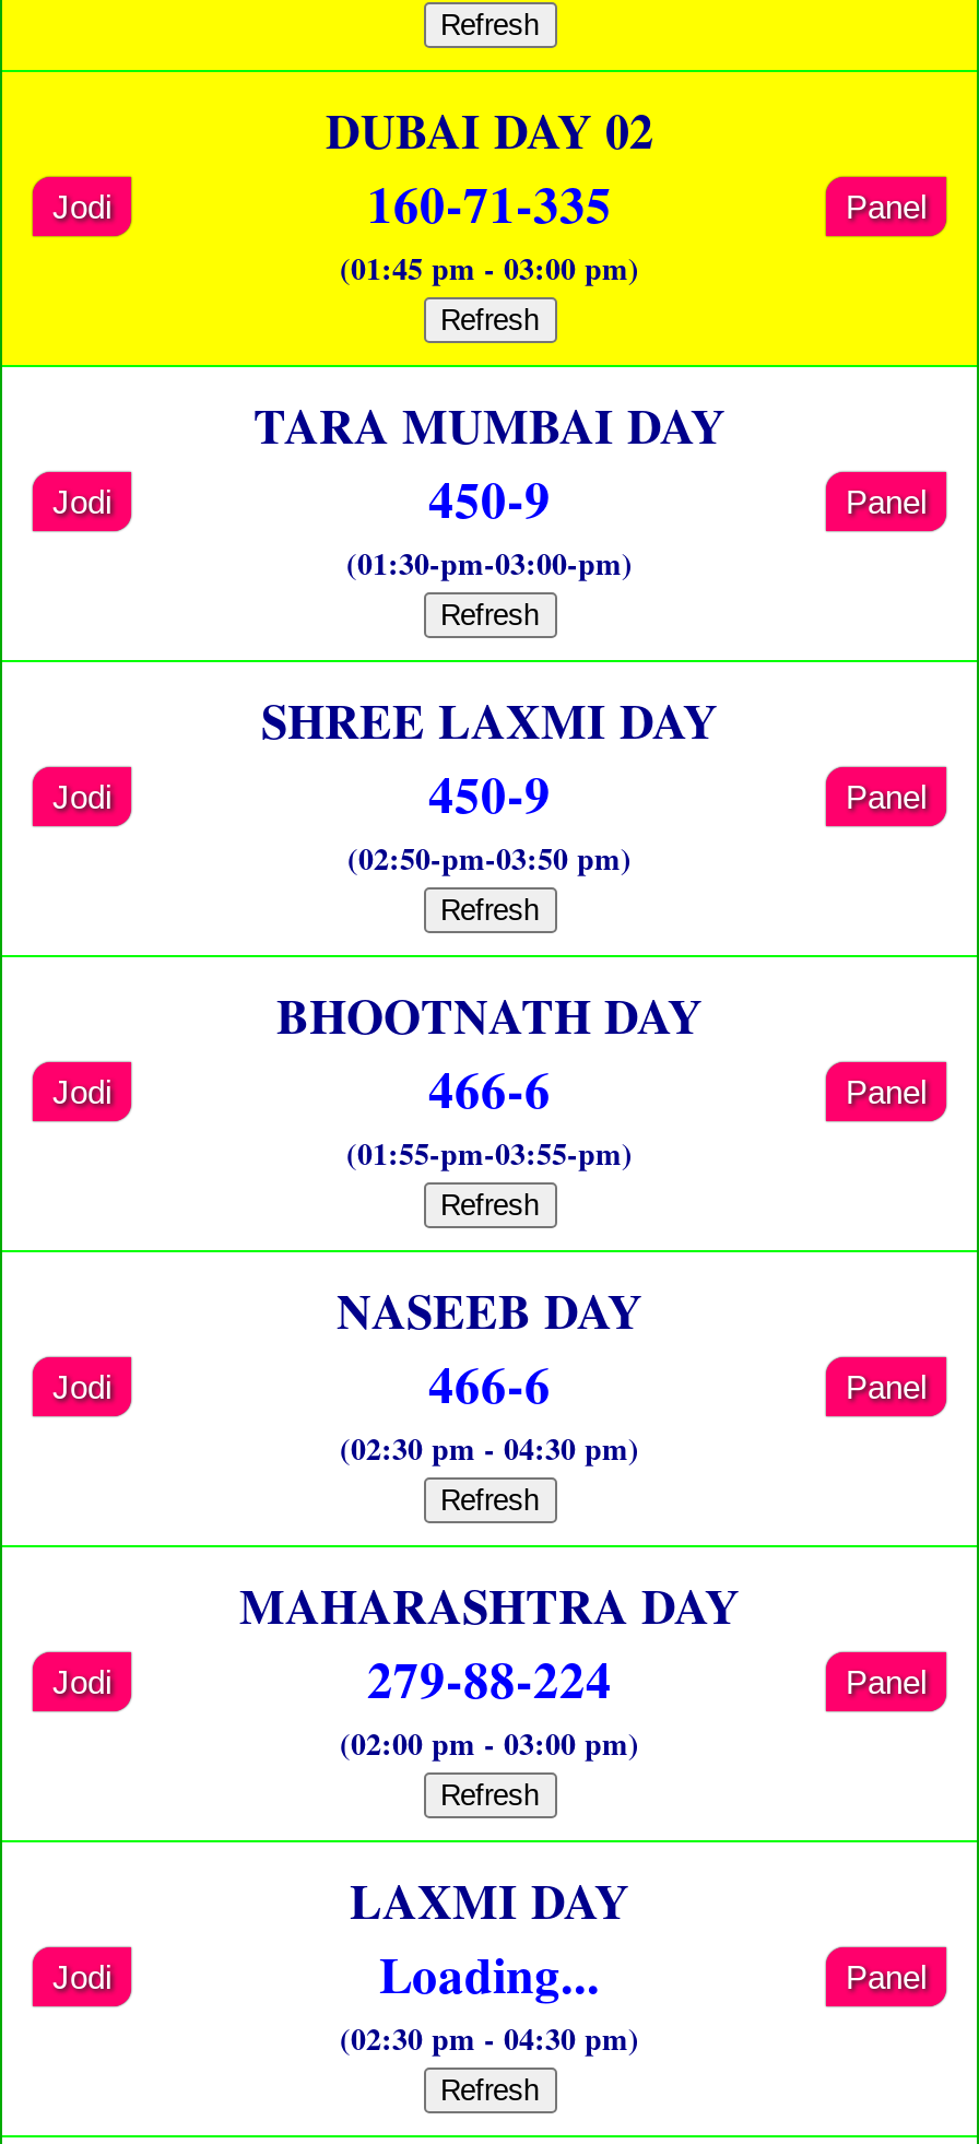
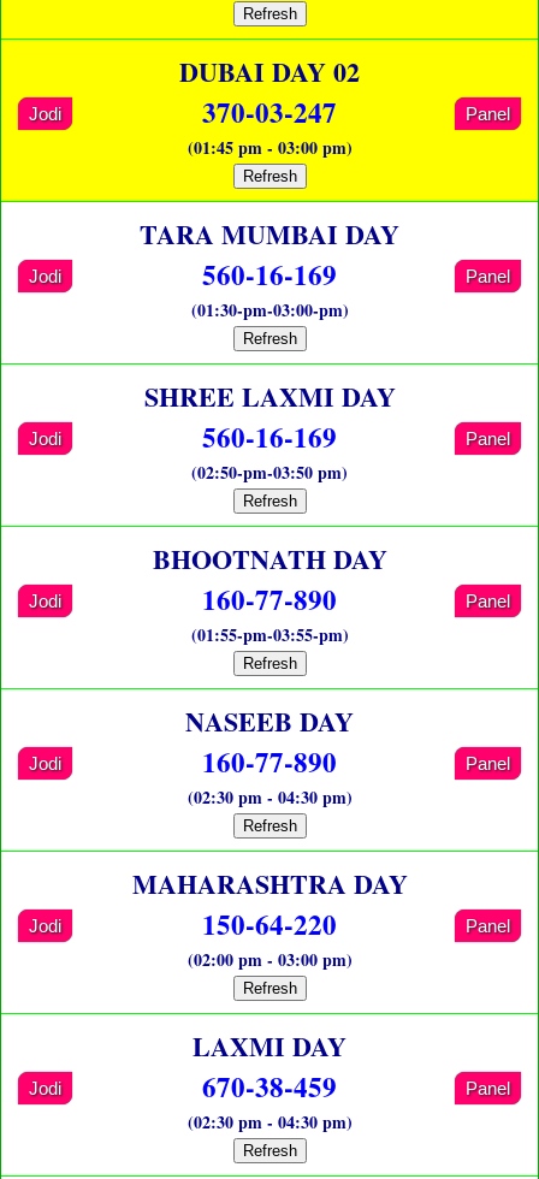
- 160-71-335
+ 370-03-247

- 450-9
+ 560-16-169

- 450-9
+ 560-16-169

- 466-6
+ 160-77-890

- 466-6
+ 160-77-890

- 279-88-224
+ 150-64-220

- Loading...
+ 670-38-459
